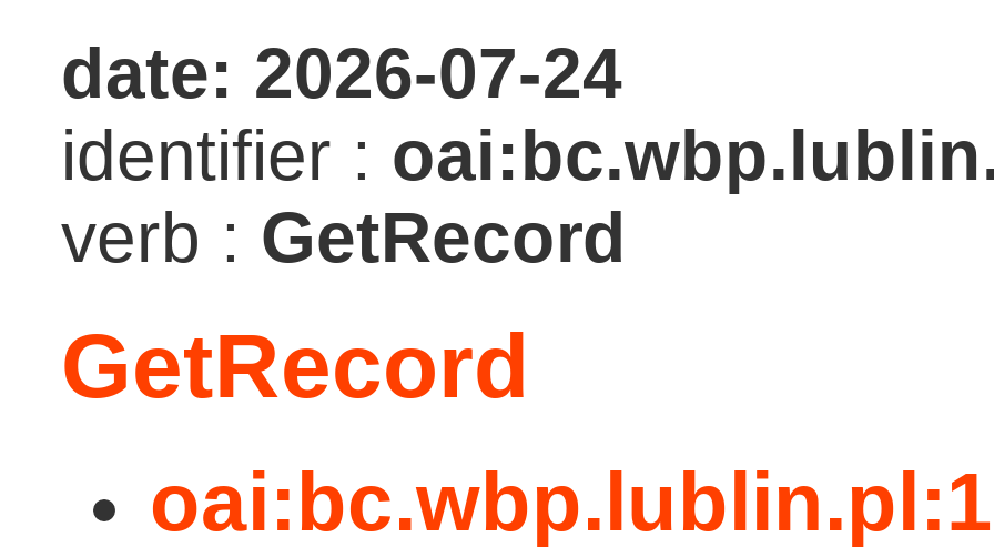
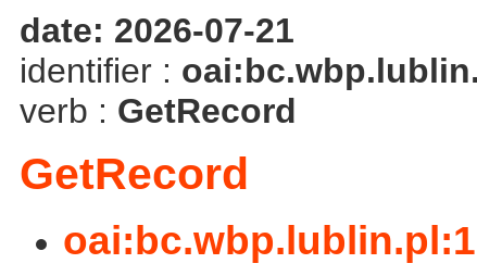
- date: 2026-07-24
+ date: 2026-07-21
